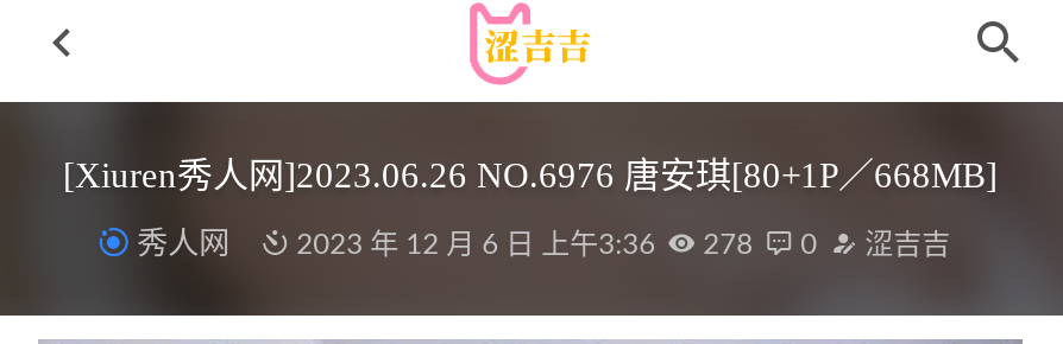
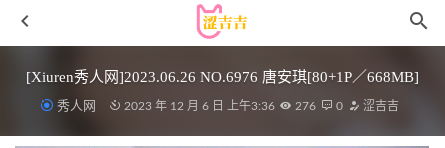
- 278
+ 276
